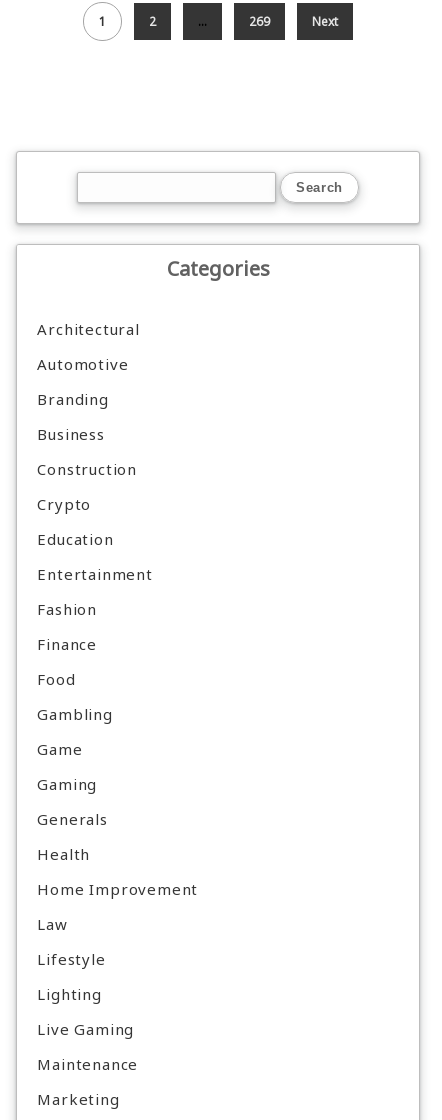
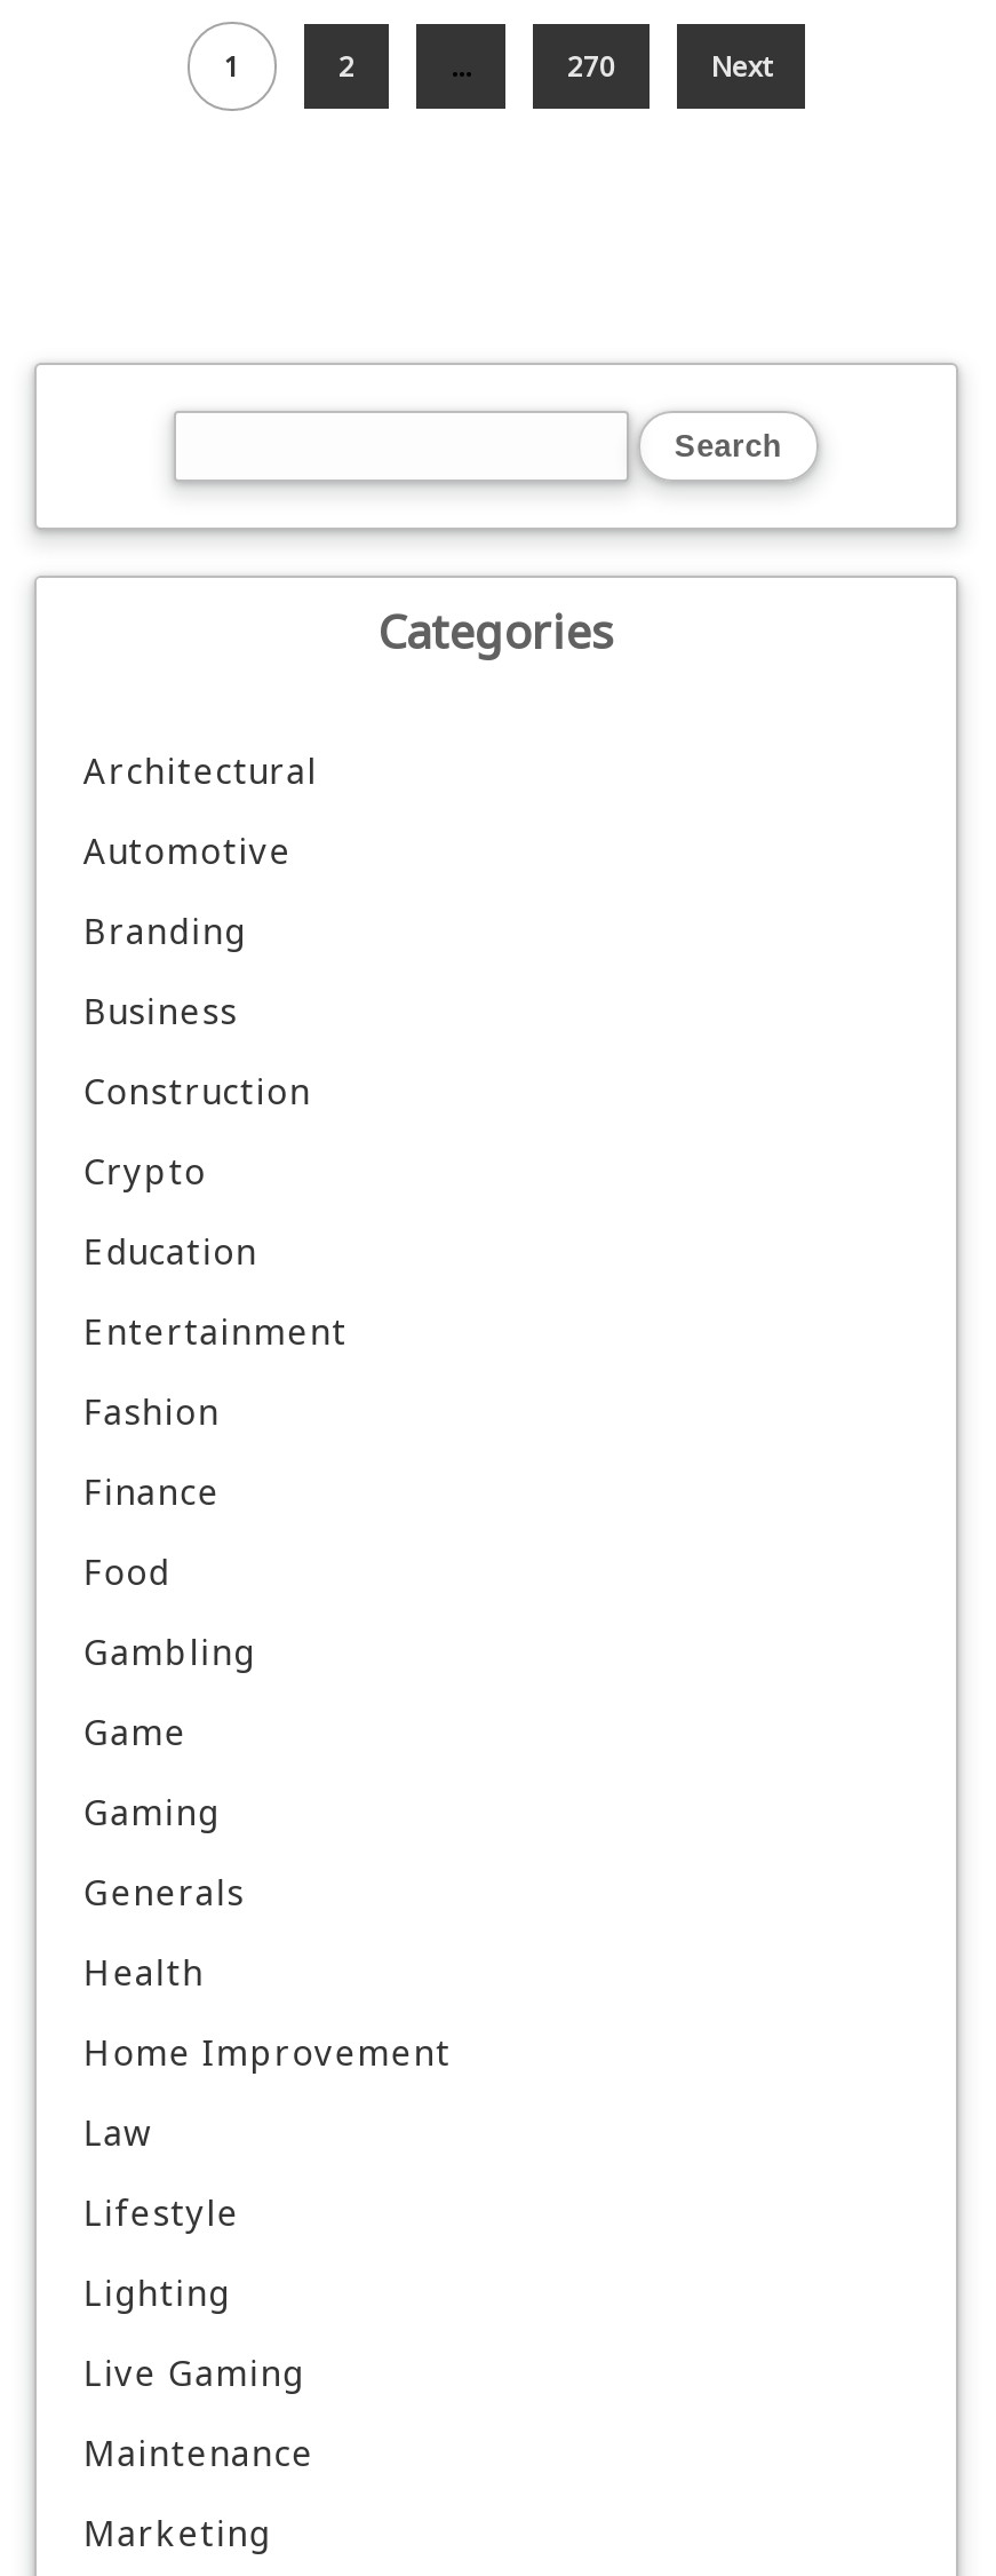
- 269
+ 270
